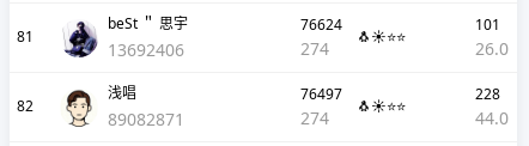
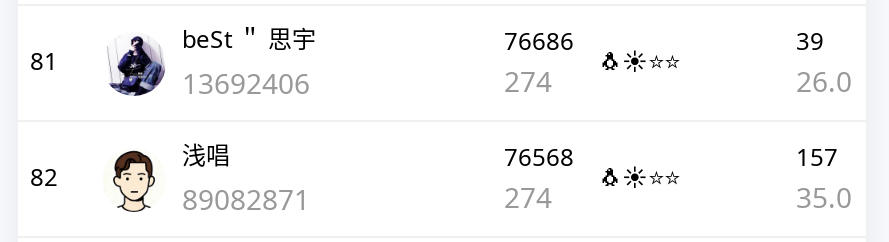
- 76624
+ 76686

- 101
+ 39

- 76497
+ 76568

- 228
+ 157

- 44.0
+ 35.0
